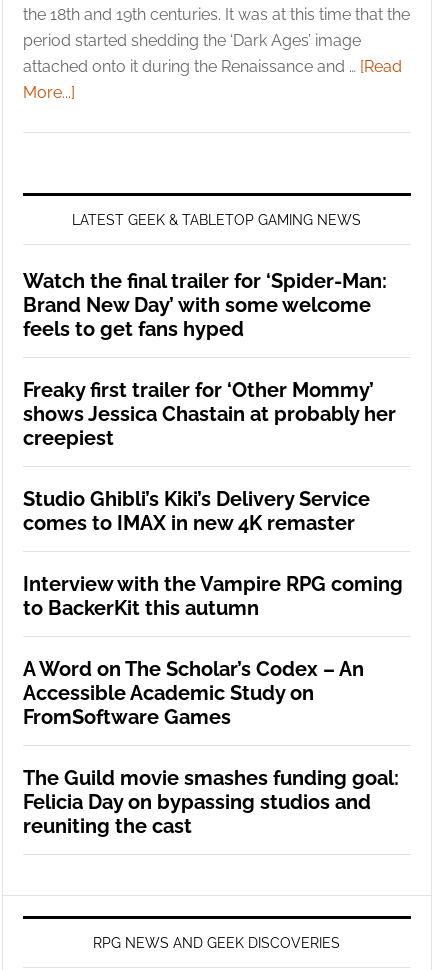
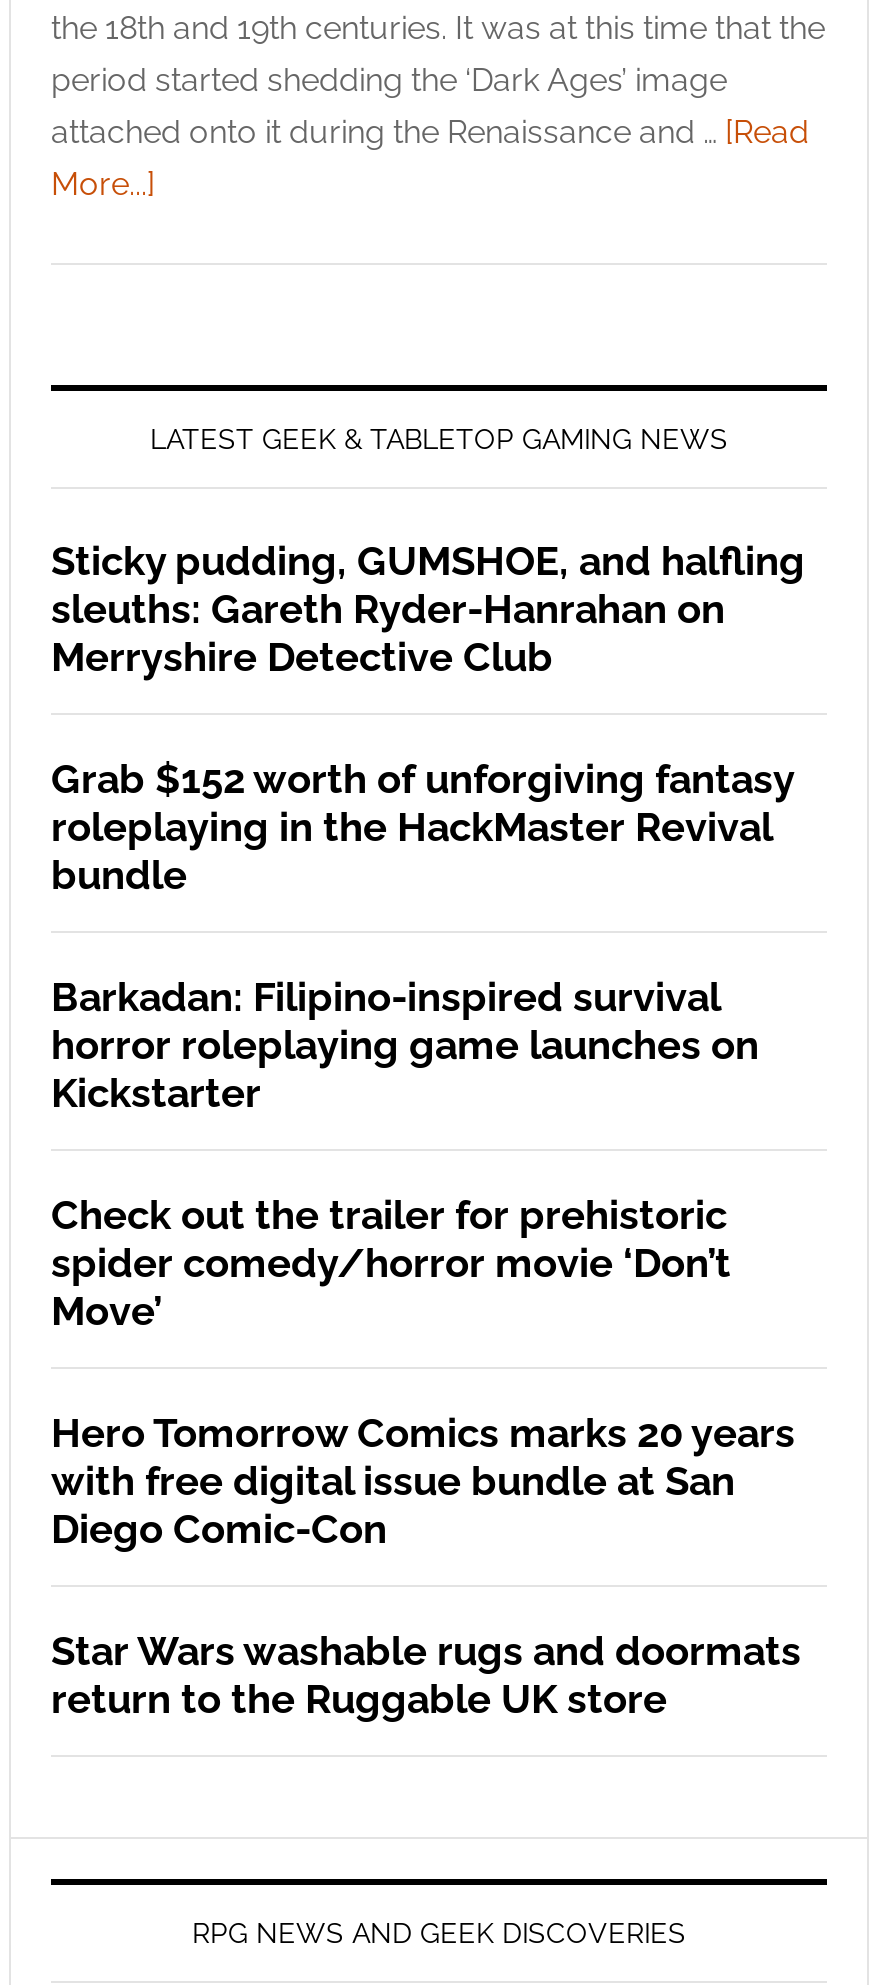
- Watch the final trailer for ‘Spider-Man:
- Brand New Day’ with some welcome
- feels to get fans hyped
+ Sticky pudding, GUMSHOE, and halfling
+ sleuths: Gareth Ryder-Hanrahan on
+ Merryshire Detective Club

- Freaky first trailer for ‘Other Mommy’
- shows Jessica Chastain at probably her
- creepiest
+ Grab $152 worth of unforgiving fantasy
+ roleplaying in the HackMaster Revival
+ bundle

- Studio Ghibli’s Kiki’s Delivery Service
- comes to IMAX in new 4K remaster
+ Barkadan: Filipino-inspired survival
+ horror roleplaying game launches on
+ Kickstarter

- Interview with the Vampire RPG coming
- to BackerKit this autumn
+ Check out the trailer for prehistoric
+ spider comedy/horror movie ‘Don’t
+ Move’

- A Word on The Scholar’s Codex – An
- Accessible Academic Study on
- FromSoftware Games
+ Hero Tomorrow Comics marks 20 years
+ with free digital issue bundle at San
+ Diego Comic-Con

- The Guild movie smashes funding goal:
- Felicia Day on bypassing studios and
- reuniting the cast
+ Star Wars washable rugs and doormats
+ return to the Ruggable UK store
